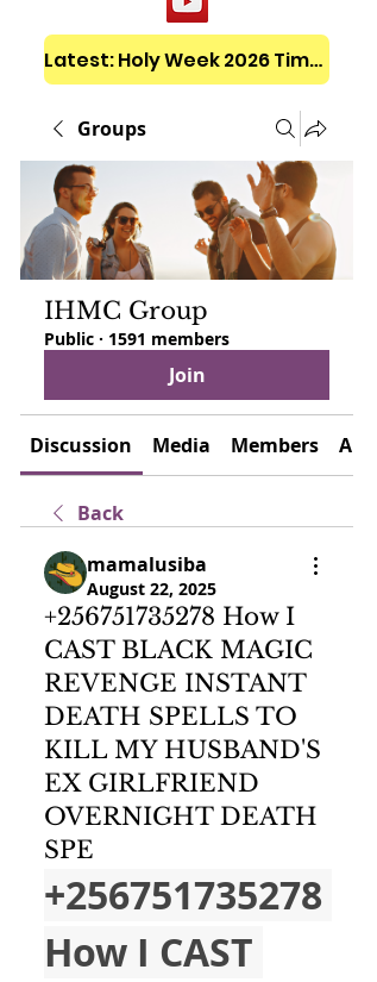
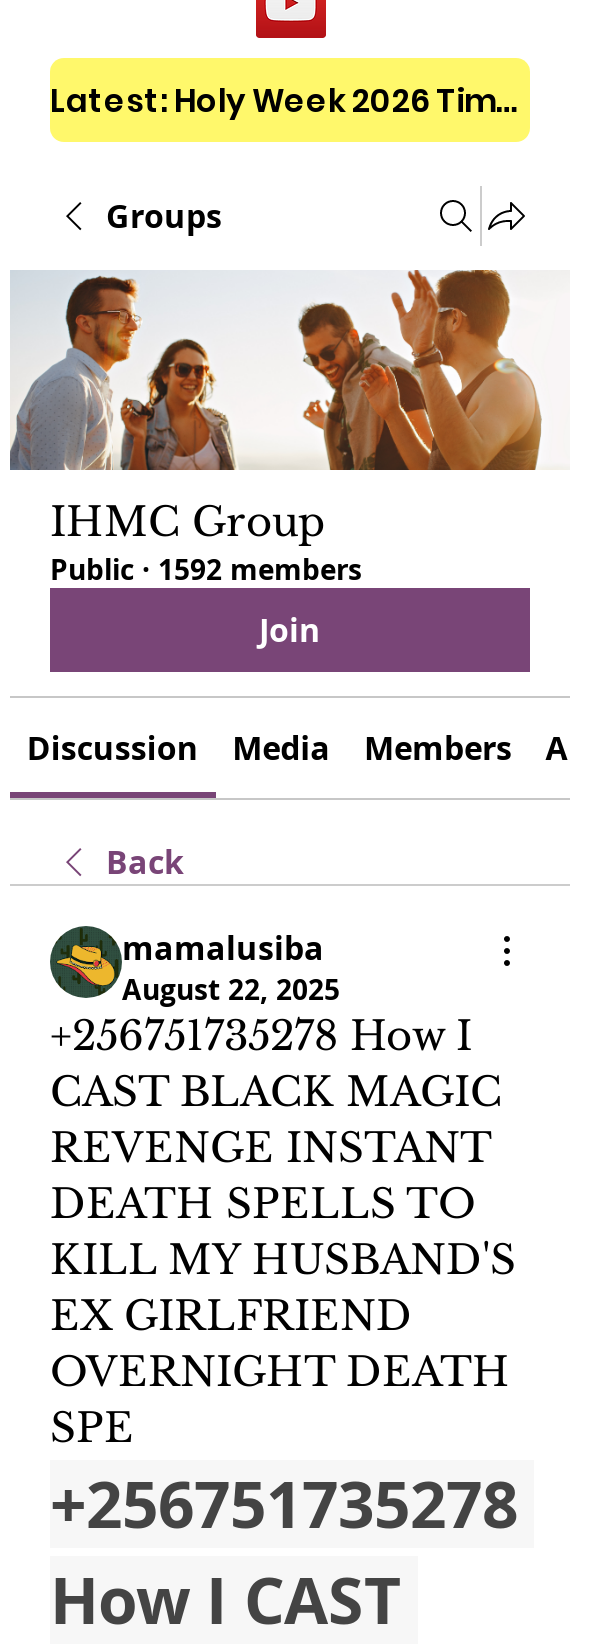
- Public · 1591 members
+ Public · 1592 members
